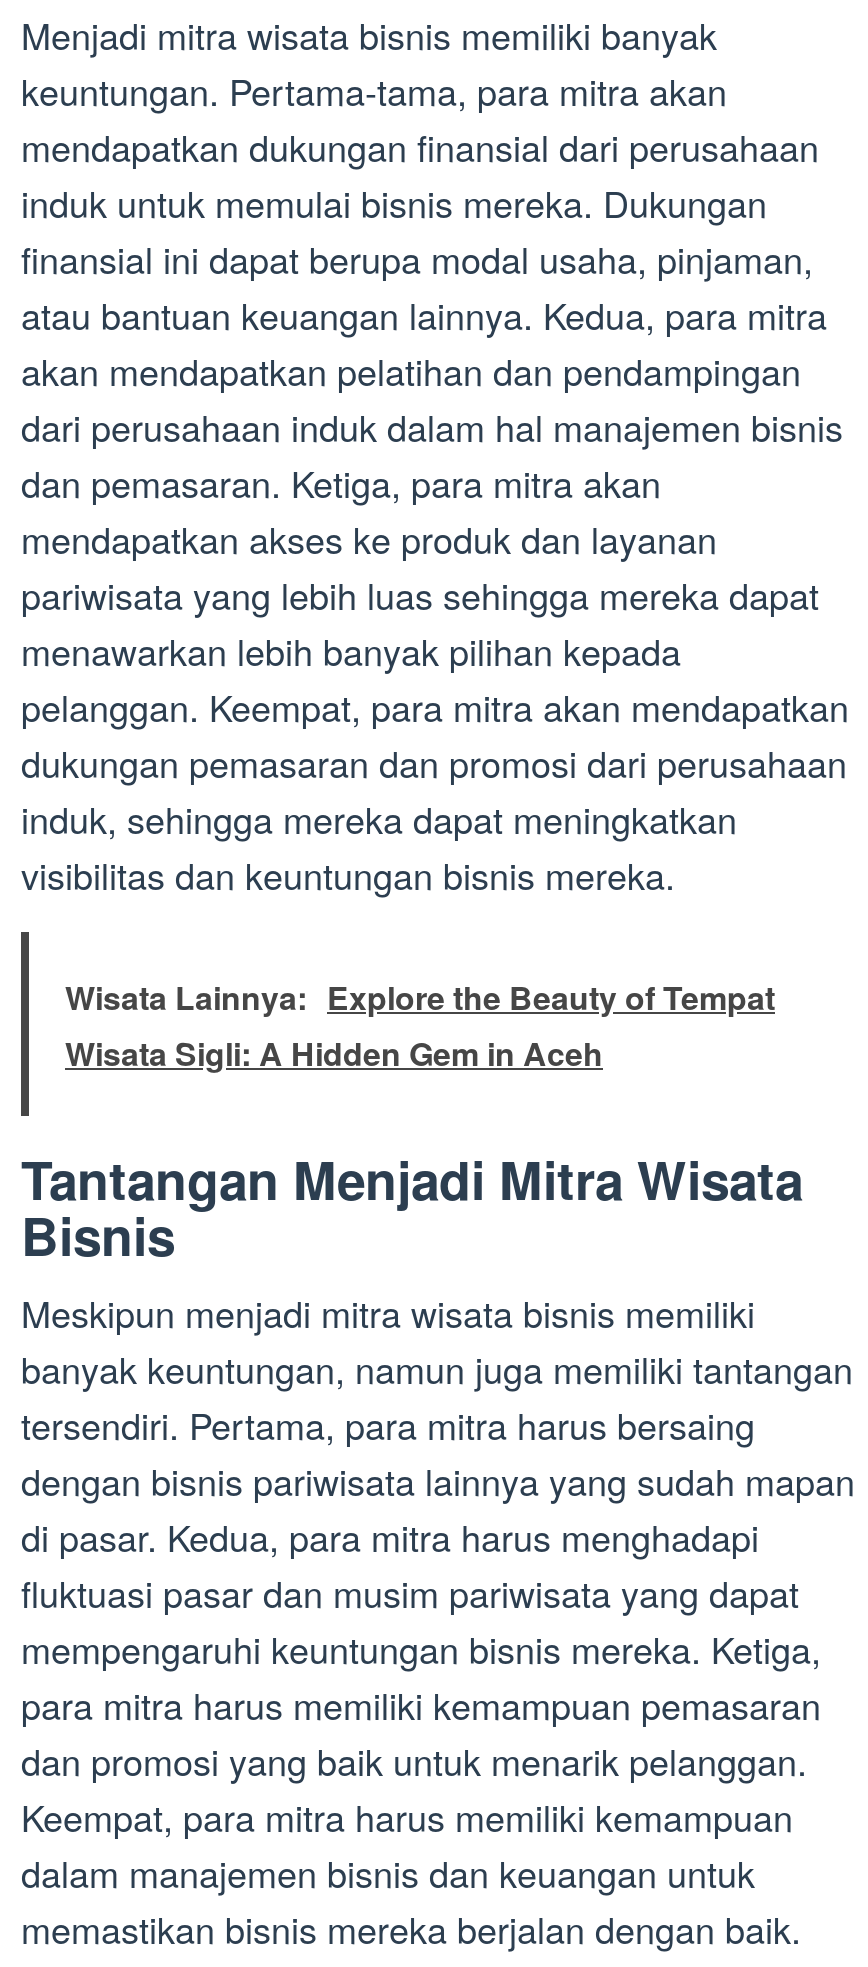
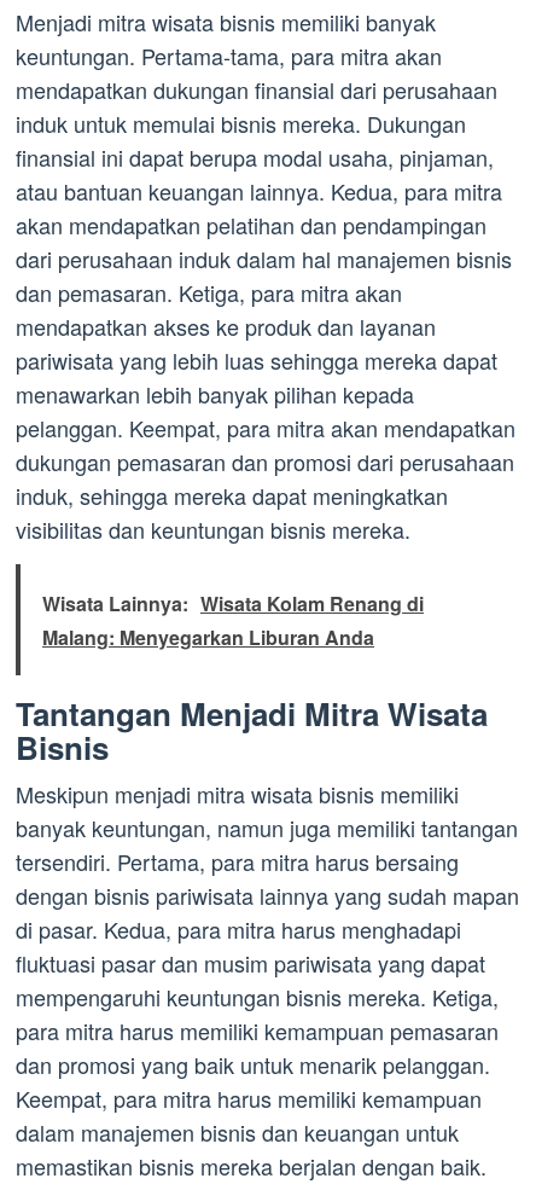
- Wisata Lainnya: Explore the Beauty of Tempat
- Wisata Sigli: A Hidden Gem in Aceh
+ Wisata Lainnya: Wisata Kolam Renang di
+ Malang: Menyegarkan Liburan Anda
